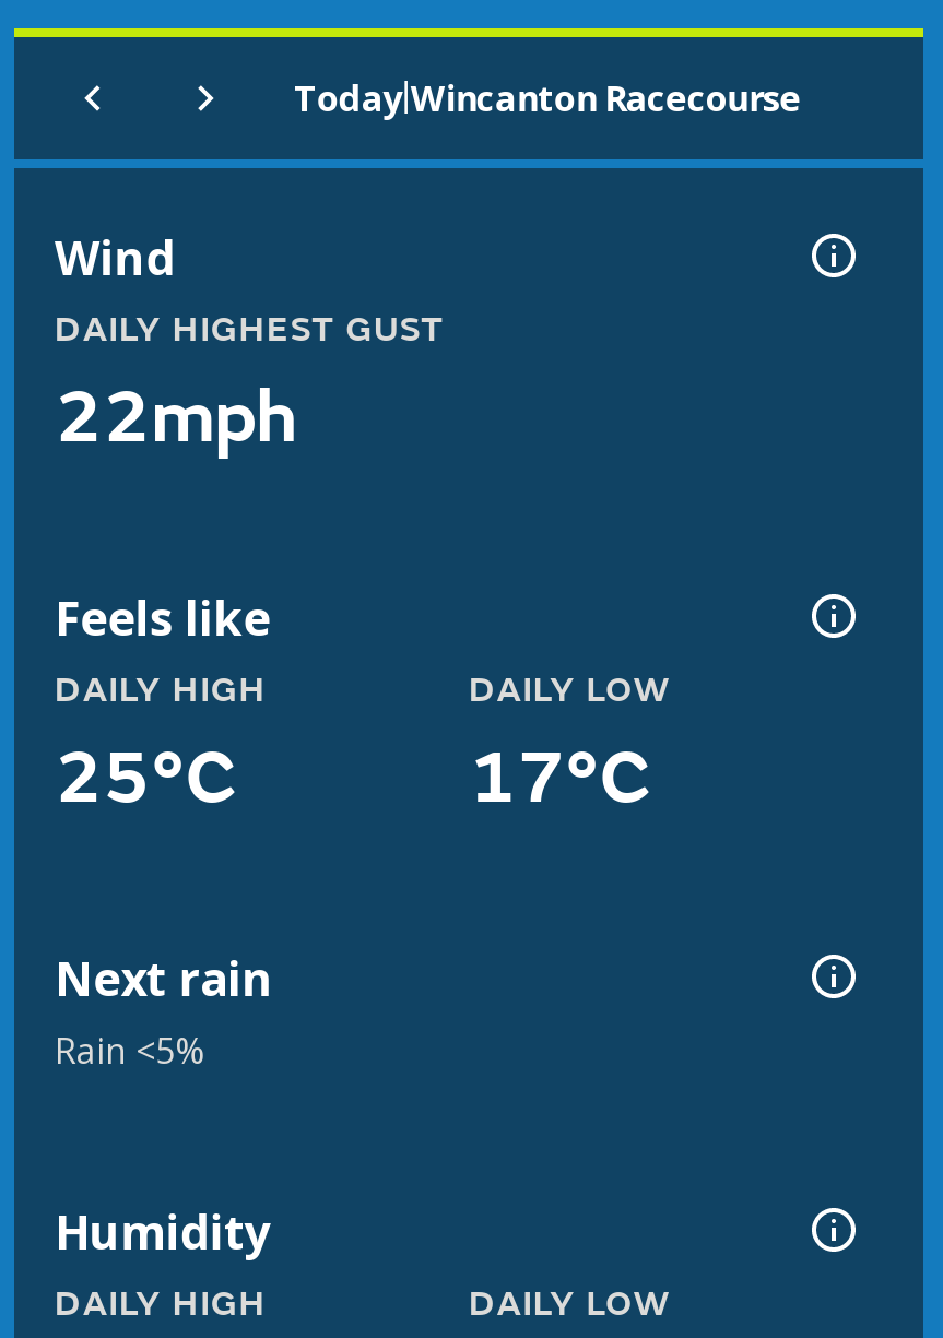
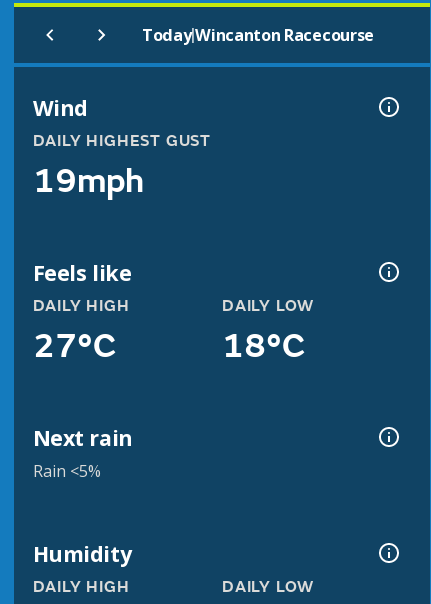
- 22mph
+ 19mph

- 25°C
+ 27°C

- 17°C
+ 18°C
